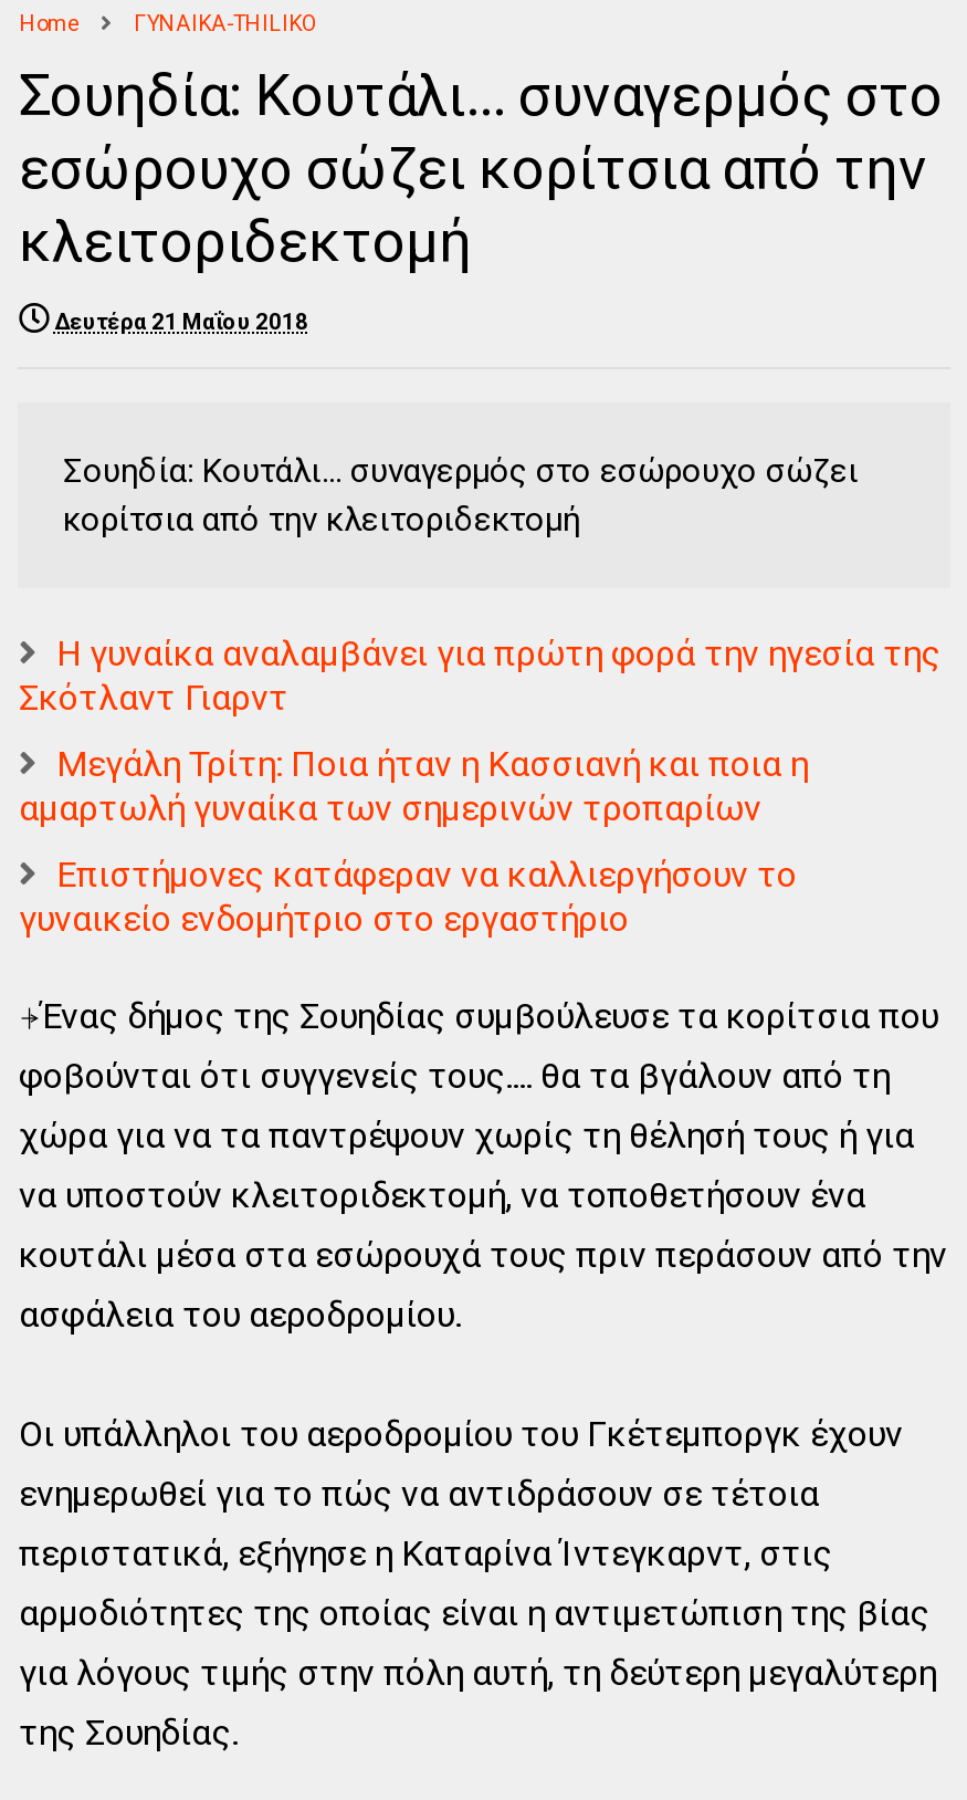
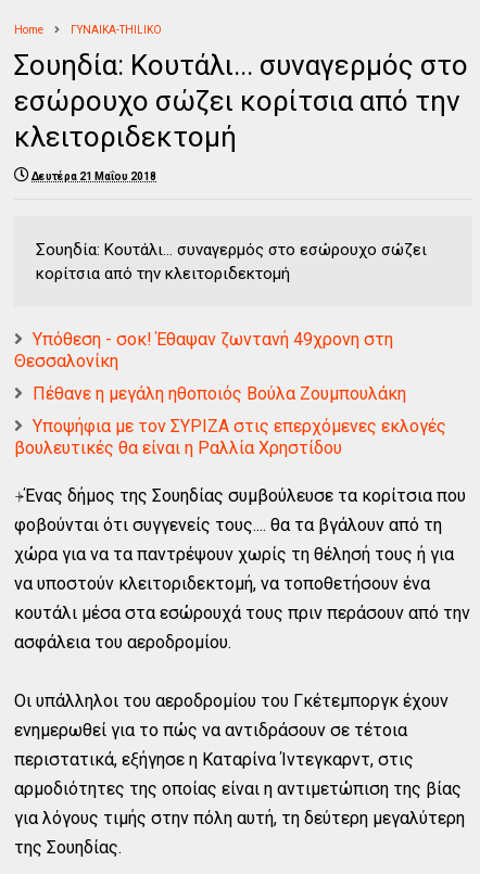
- Η γυναίκα αναλαμβάνει για πρώτη φορά την ηγεσία της
- Σκότλαντ Γιαρντ
+ Υπόθεση - σοκ! Έθαψαν ζωντανή 49χρονη στη
+ Θεσσαλονίκη

- Μεγάλη Τρίτη: Ποια ήταν η Κασσιανή και ποια η
- αμαρτωλή γυναίκα των σημερινών τροπαρίων
+ Πέθανε η μεγάλη ηθοποιός Βούλα Ζουμπουλάκη

- Επιστήμονες κατάφεραν να καλλιεργήσουν το
- γυναικείο ενδομήτριο στο εργαστήριο
+ Υποψήφια με τον ΣΥΡΙΖΑ στις επερχόμενες εκλογές
+ βουλευτικές θα είναι η Ραλλία Χρηστίδου
